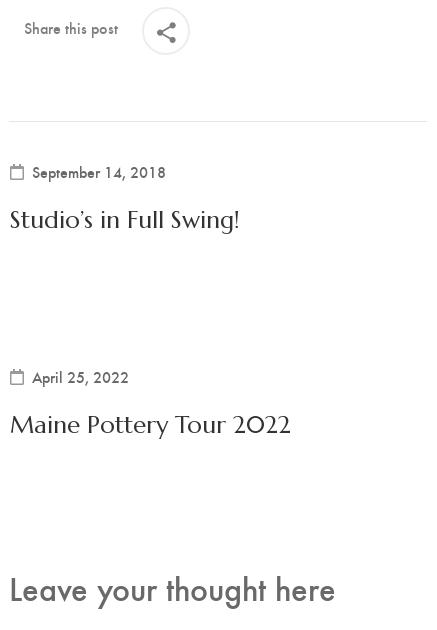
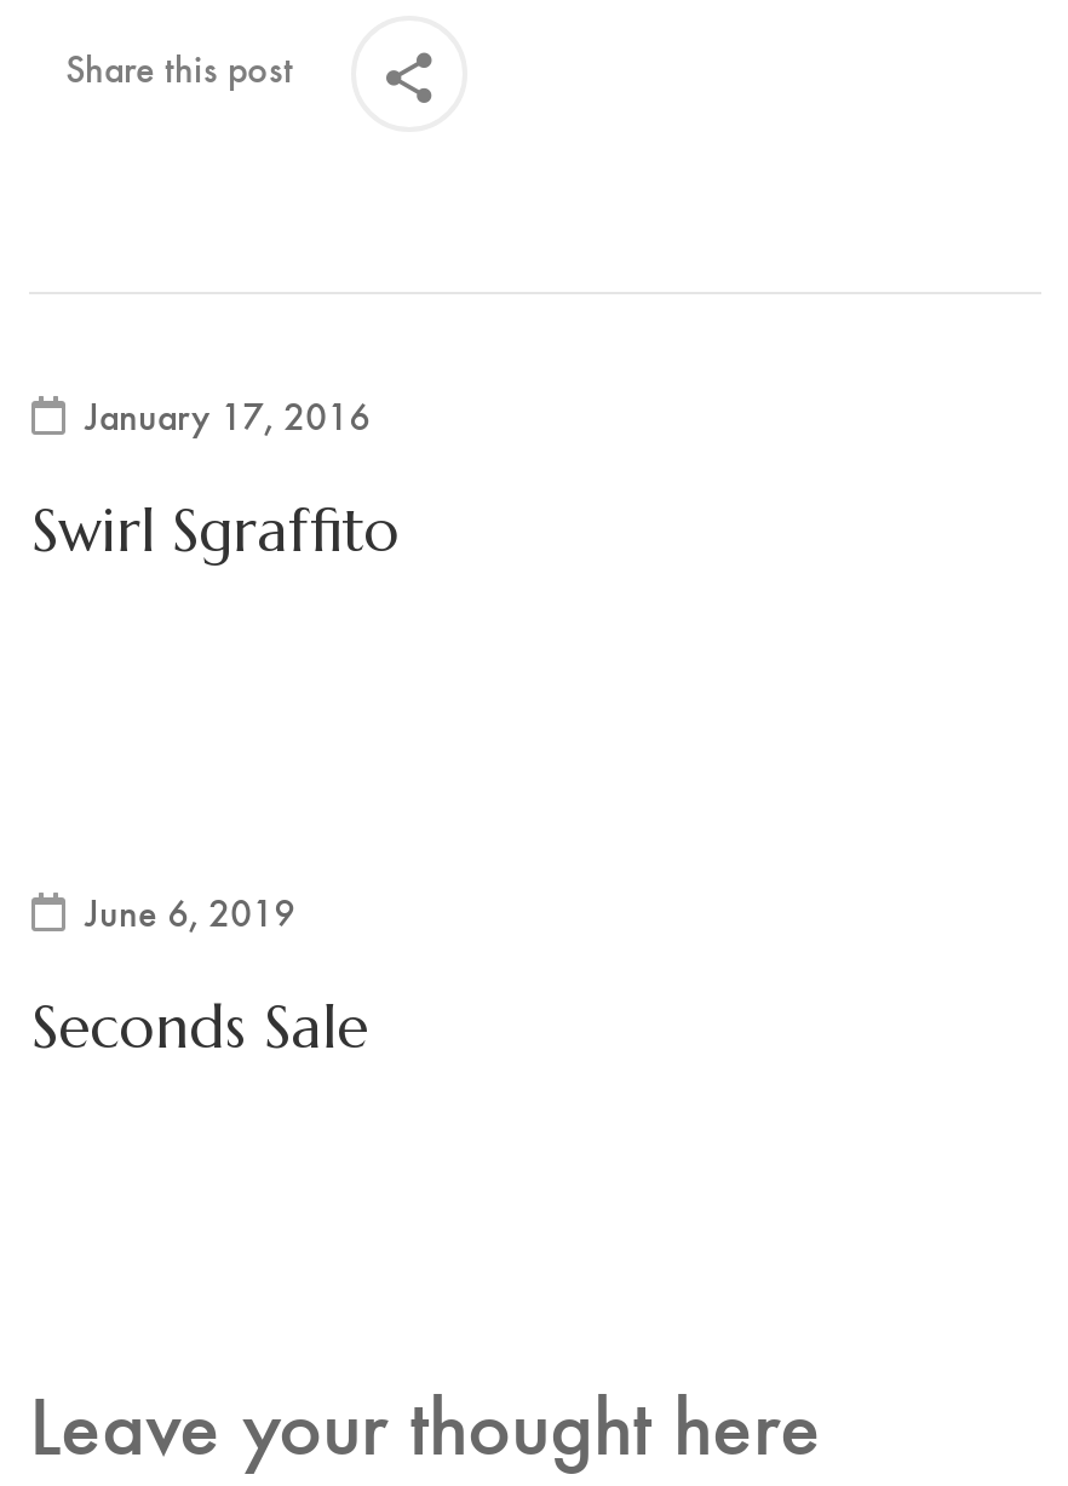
- September 14, 2018
+ January 17, 2016

- Studio’s in Full Swing!
+ Swirl Sgraffito

- April 25, 2022
+ June 6, 2019

- Maine Pottery Tour 2022
+ Seconds Sale
